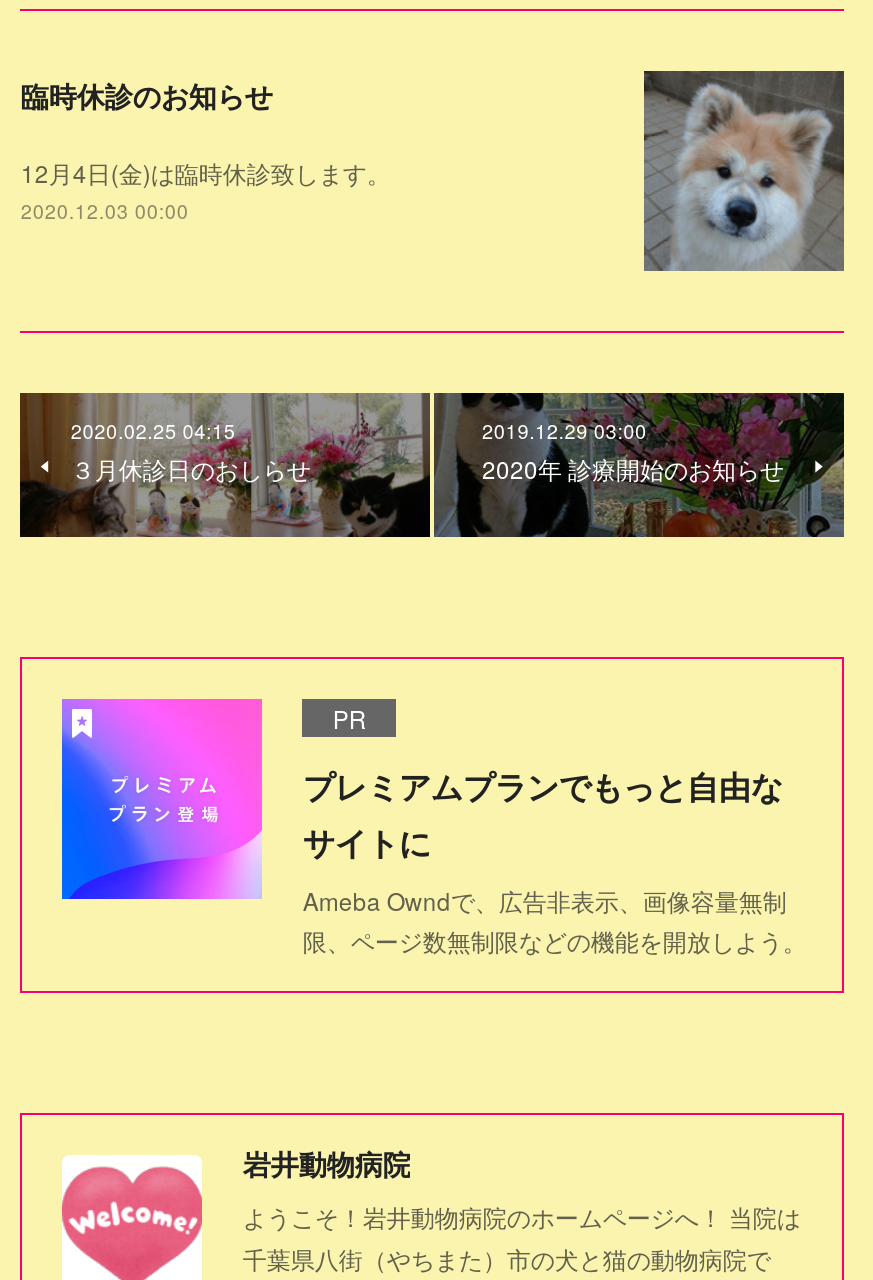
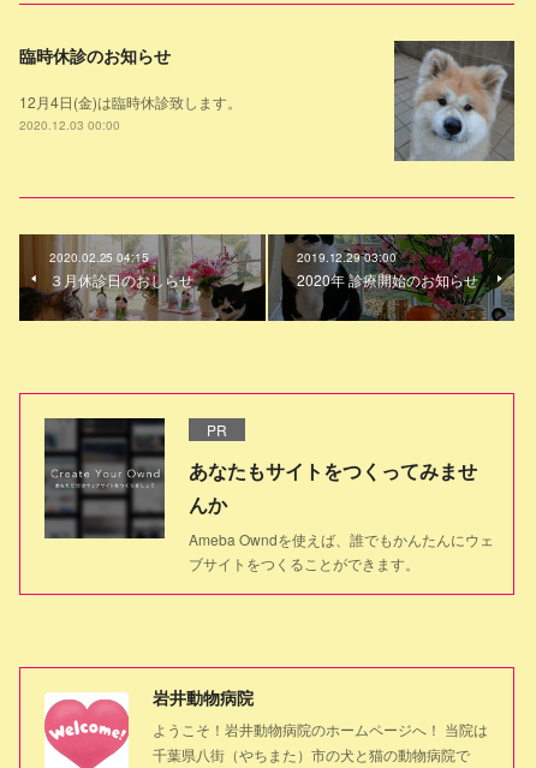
- [image]
- プレミアムプランでもっと自由な
- サイトに
- Ameba Owndで、広告非表示、画像容量無制
- 限、ページ数無制限などの機能を開放しよう。
+ [image]
+ あなたもサイトをつくってみませ
+ んか
+ Ameba Owndを使えば、誰でもかんたんにウェ
+ ブサイトをつくることができます。
